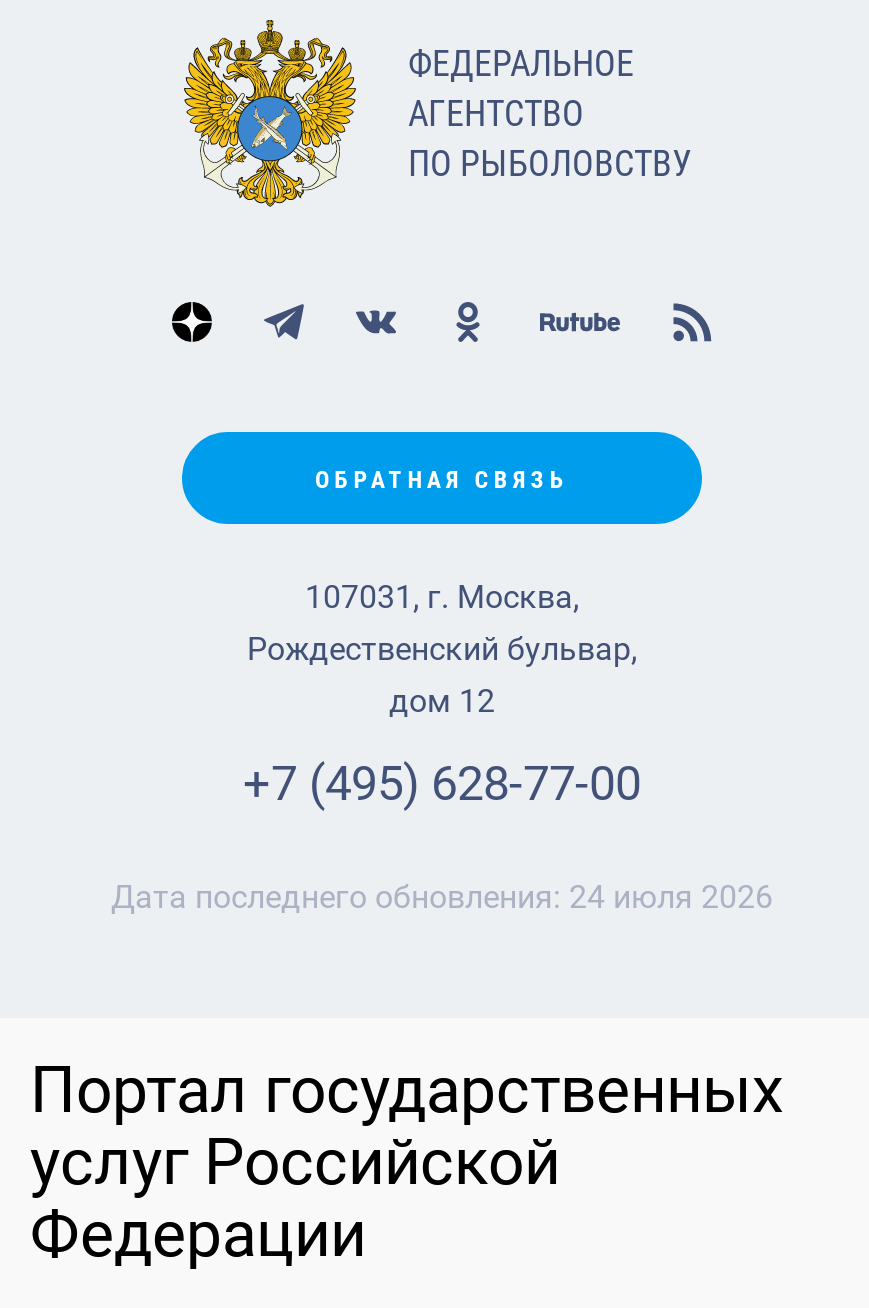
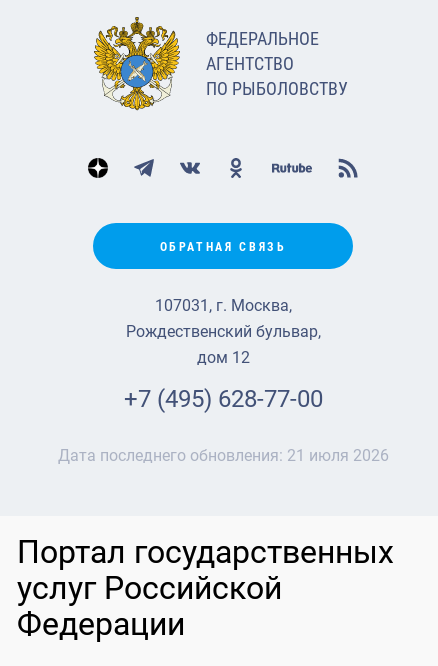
- Дата последнего обновления: 24 июля 2026
+ Дата последнего обновления: 21 июля 2026
